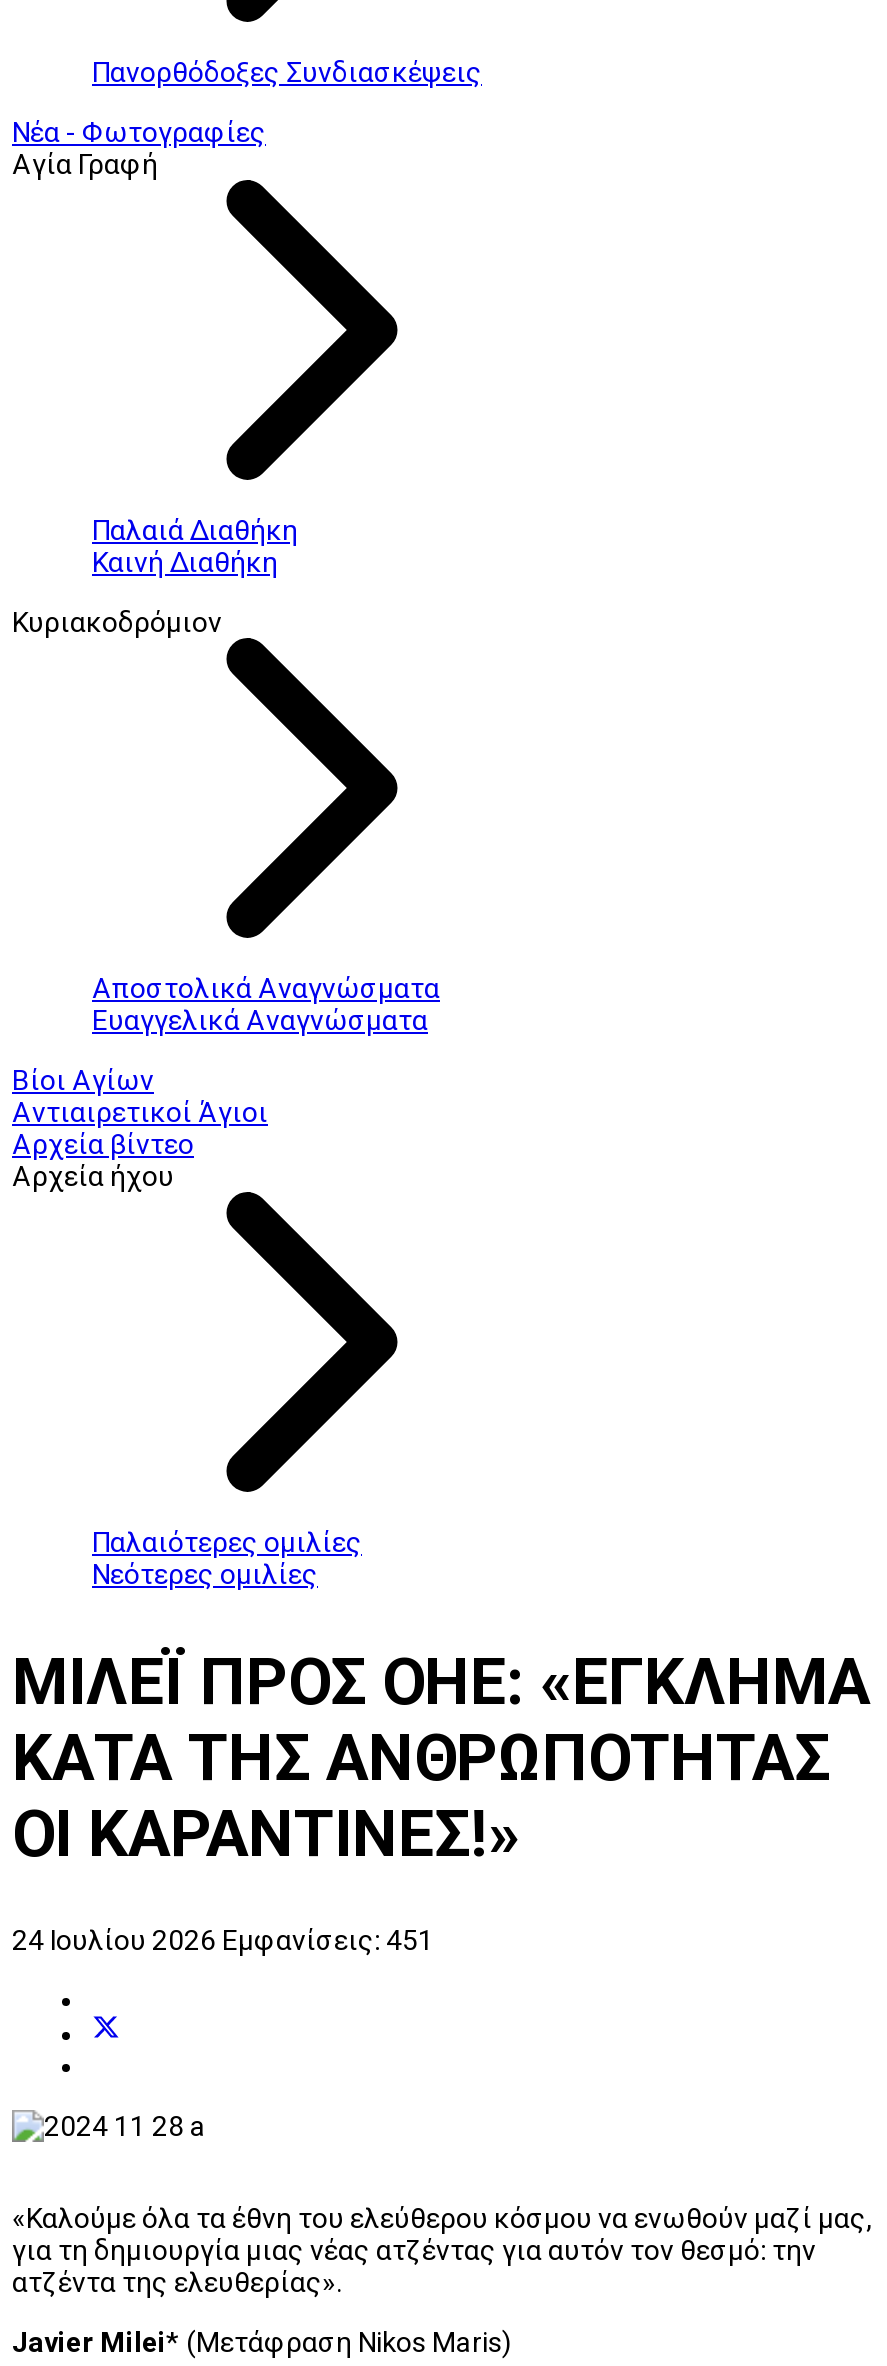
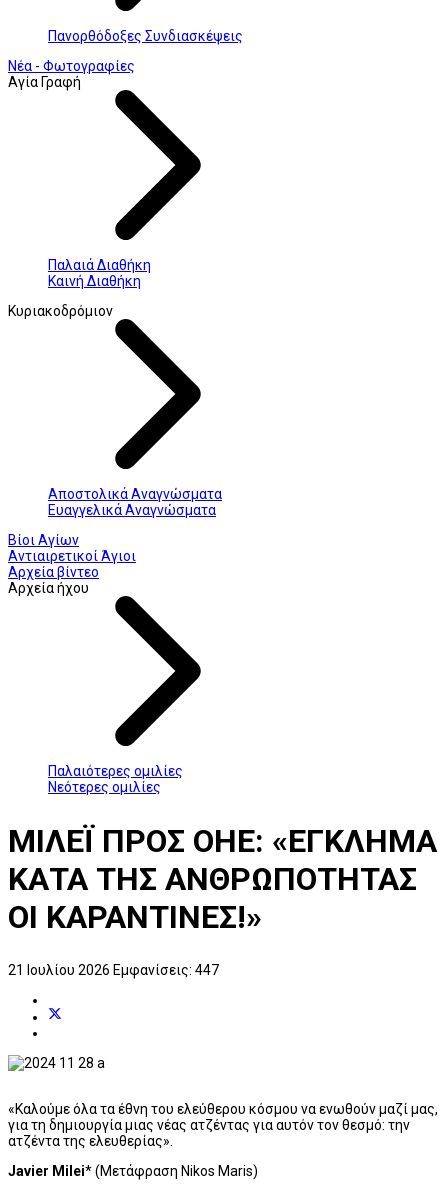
- 24 Ιουλίου 2026 Εμφανίσεις: 451
+ 21 Ιουλίου 2026 Εμφανίσεις: 447
